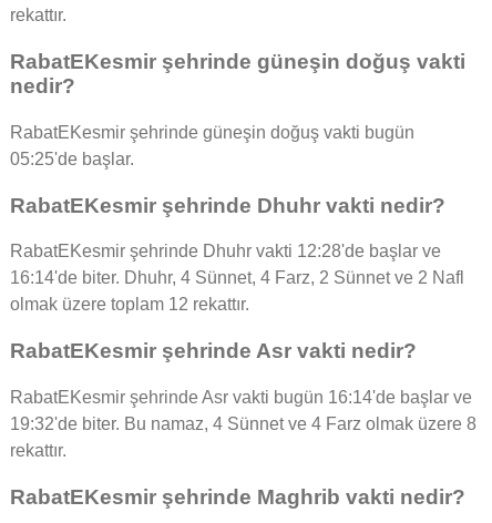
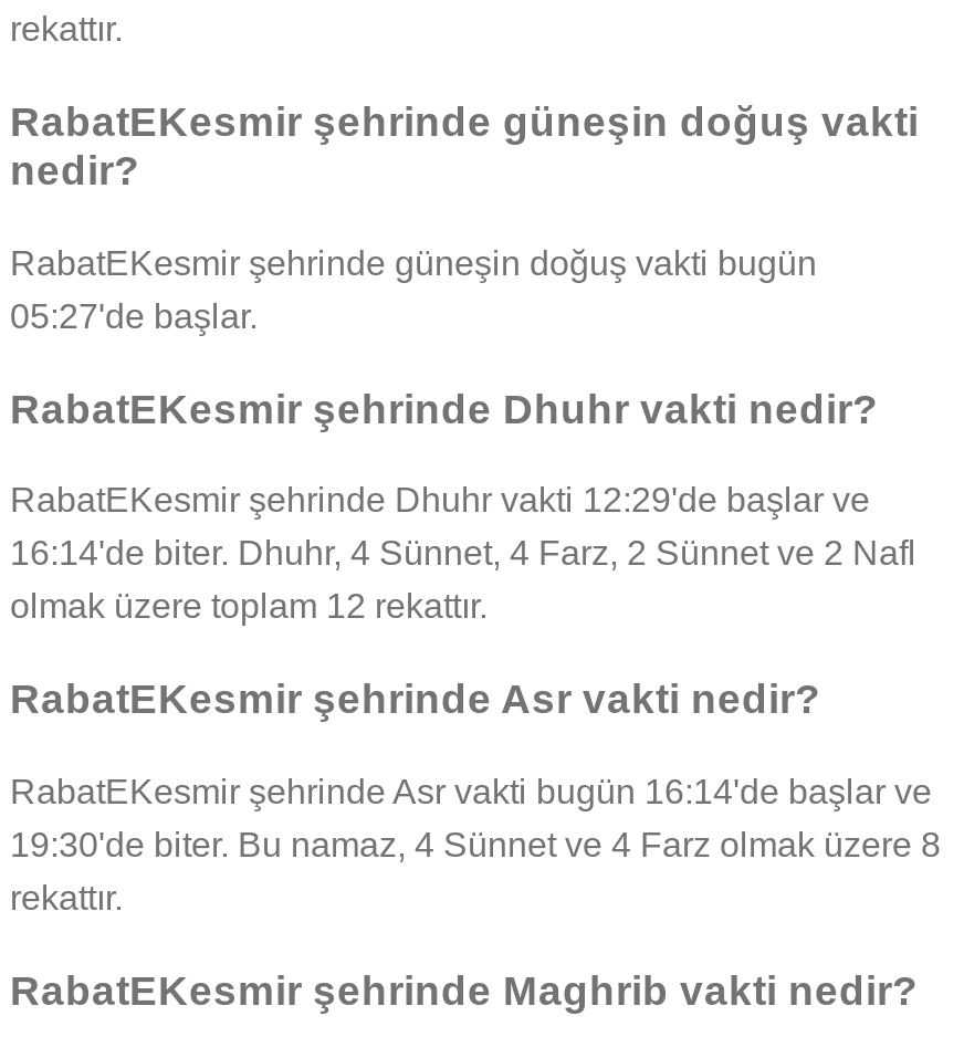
- 05:25'de başlar.
+ 05:27'de başlar.

- RabatEKesmir şehrinde Dhuhr vakti 12:28'de başlar ve
+ RabatEKesmir şehrinde Dhuhr vakti 12:29'de başlar ve

- 19:32'de biter. Bu namaz, 4 Sünnet ve 4 Farz olmak üzere 8
+ 19:30'de biter. Bu namaz, 4 Sünnet ve 4 Farz olmak üzere 8
